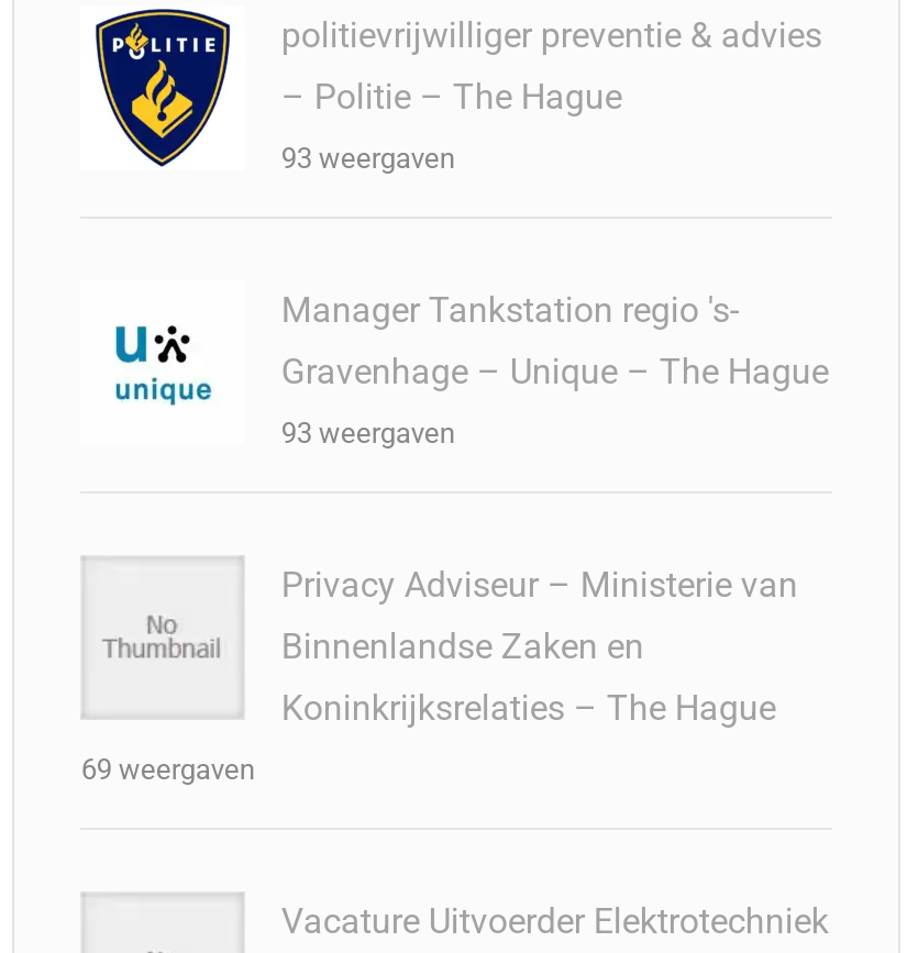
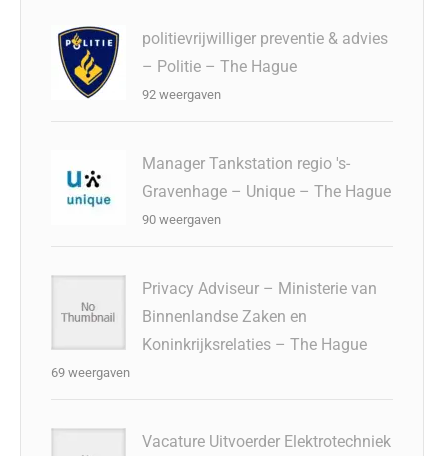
- 93 weergaven
+ 92 weergaven

- 93 weergaven
+ 90 weergaven
